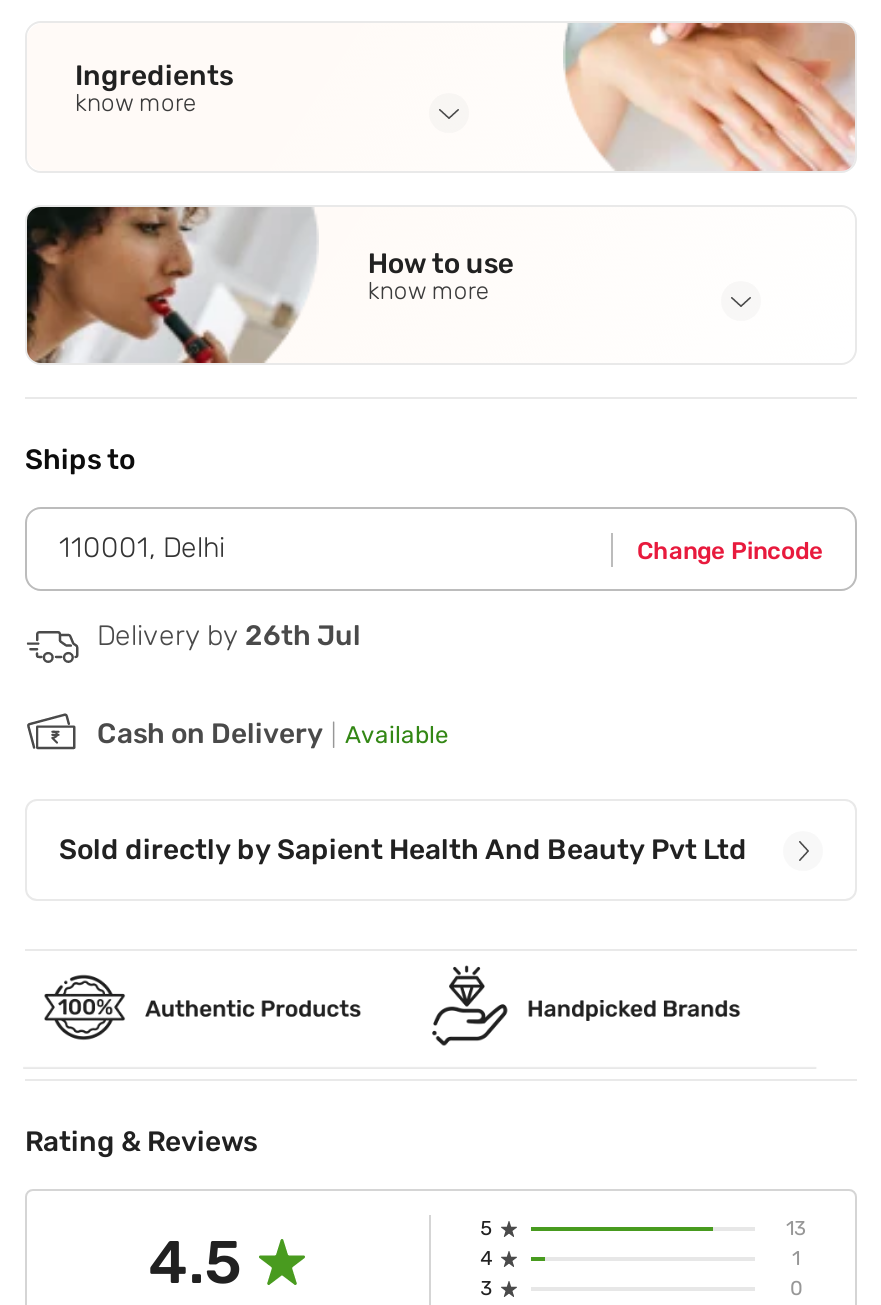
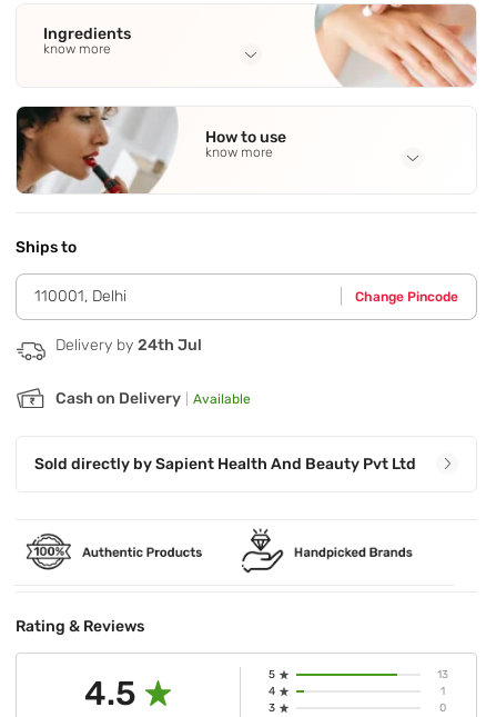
- Delivery by 26th Jul
+ Delivery by 24th Jul
